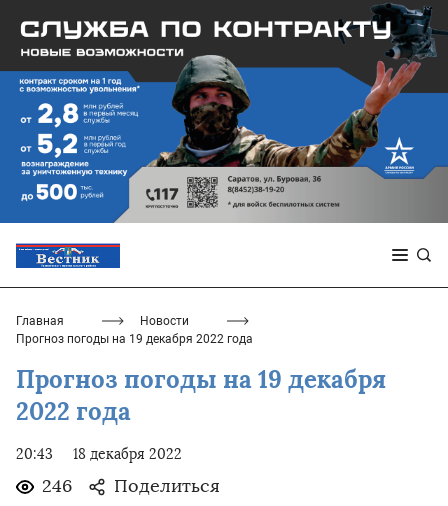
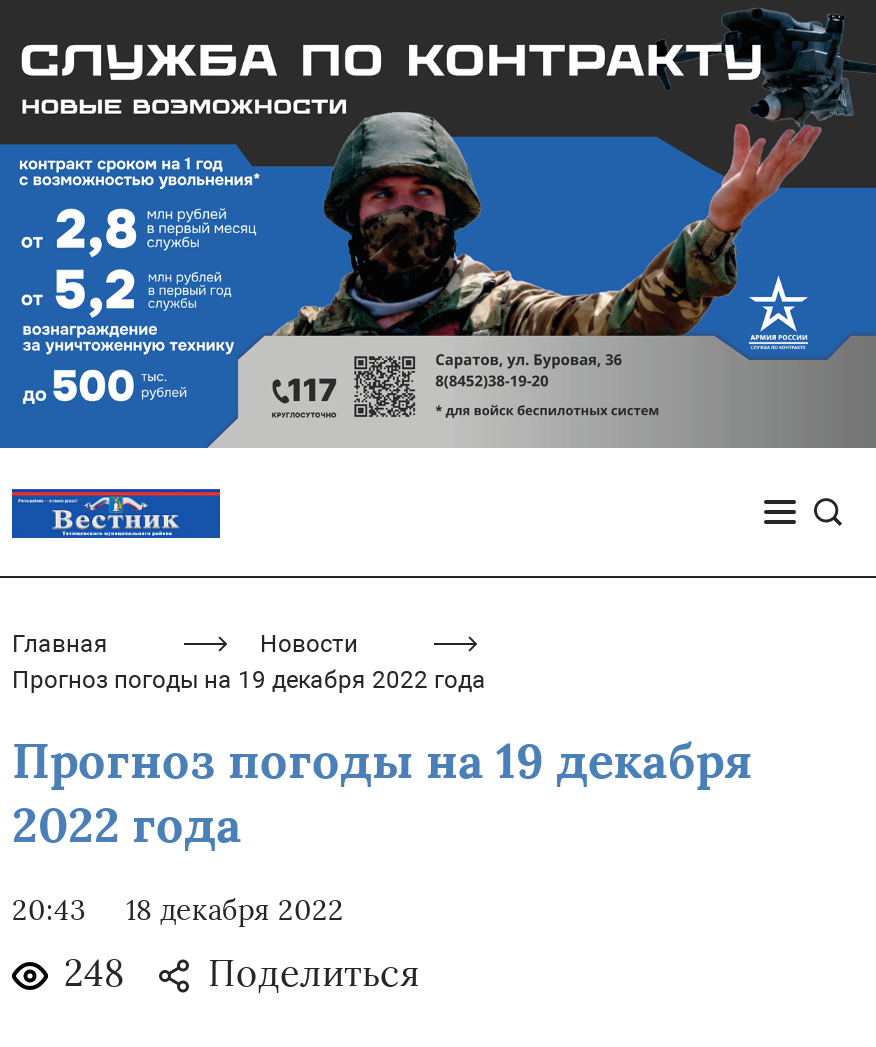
- 246 Поделиться
+ 248 Поделиться
